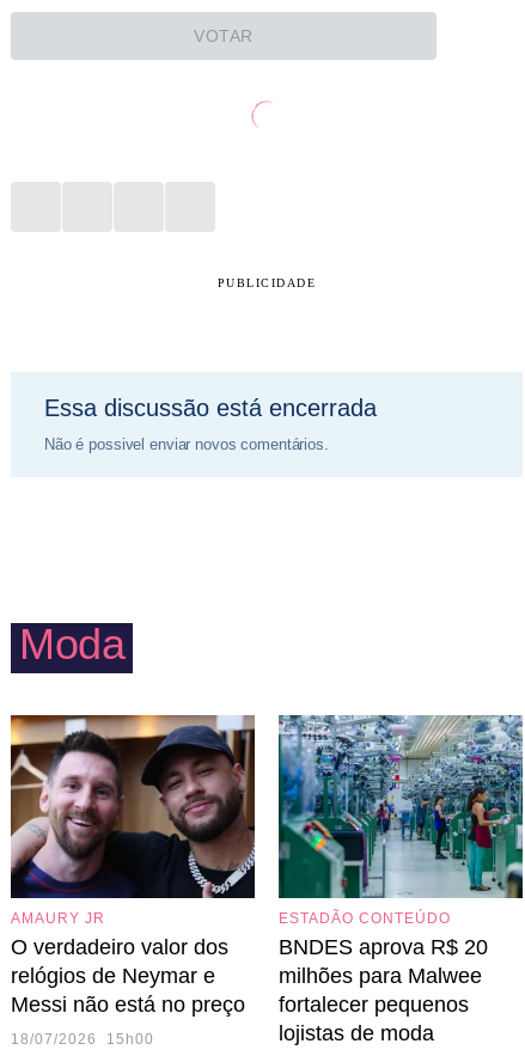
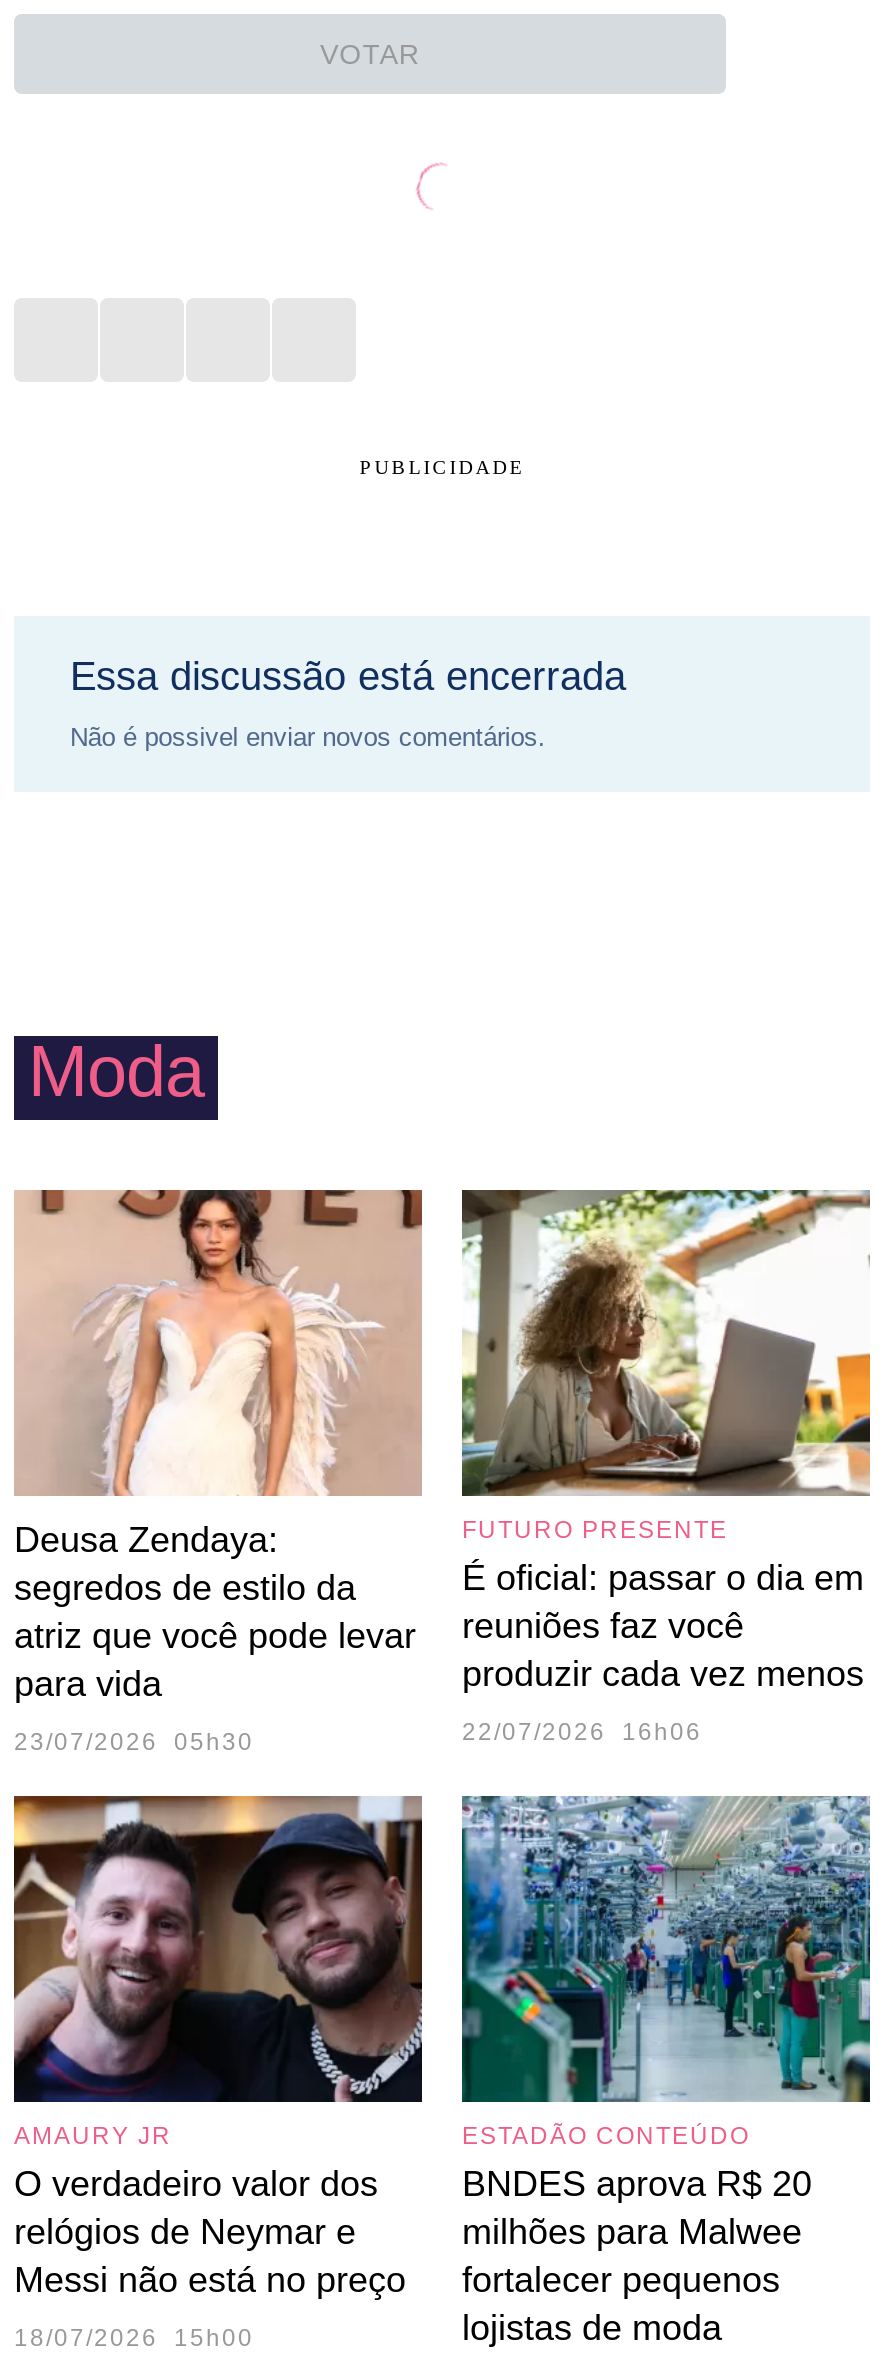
+ [image]
+ Deusa Zendaya:
+ segredos de estilo da
+ atriz que você pode levar
+ para vida
+ 23/07/2026 05h30

+ [image]
+ FUTURO PRESENTE
+ É oficial: passar o dia em
+ reuniões faz você
+ produzir cada vez menos
+ 22/07/2026 16h06
